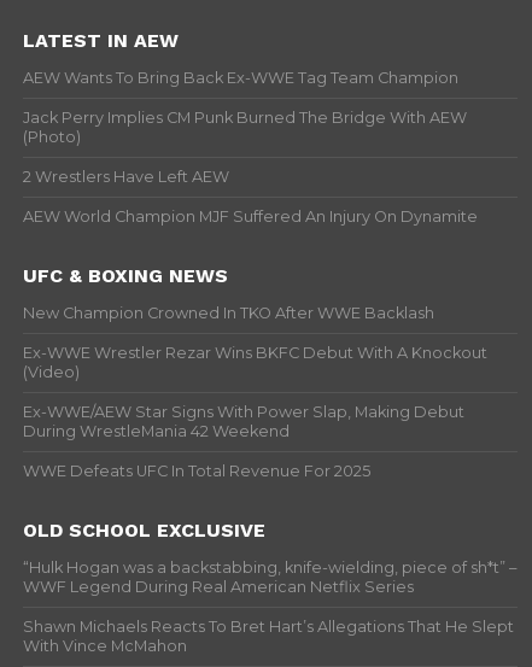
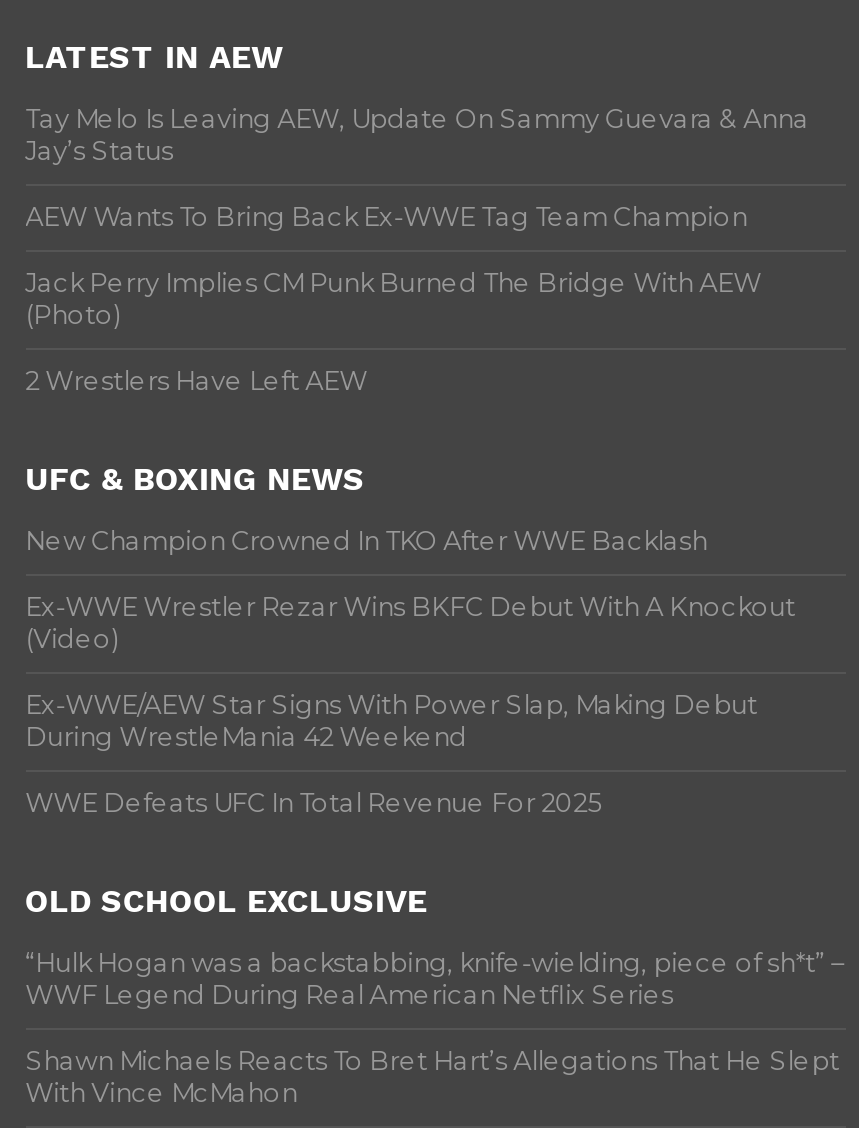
+ Tay Melo Is Leaving AEW, Update On Sammy Guevara & Anna
+ Jay’s Status

moved down: AEW Wants To Bring Back Ex-WWE Tag Team Champion | Jack Perry Implies CM Punk Burned The Bridge With AEW | (Photo) | 2 Wrestlers Have Left AEW

- AEW World Champion MJF Suffered An Injury On Dynamite
